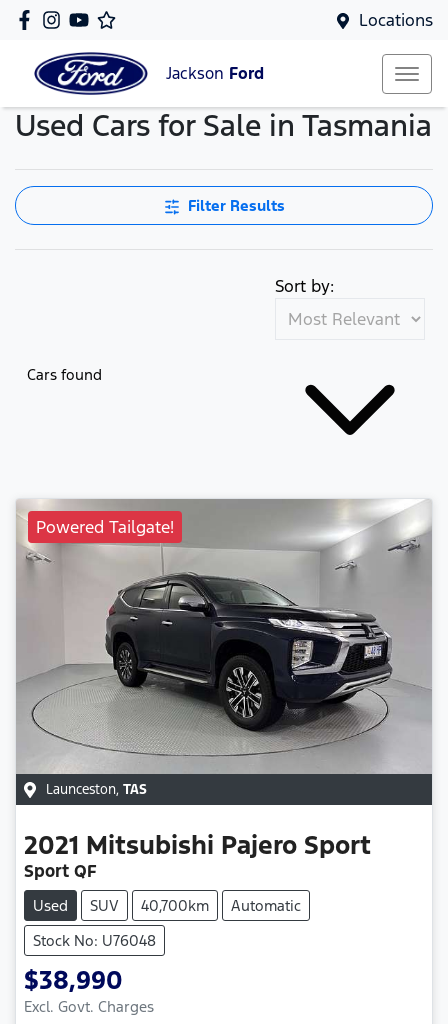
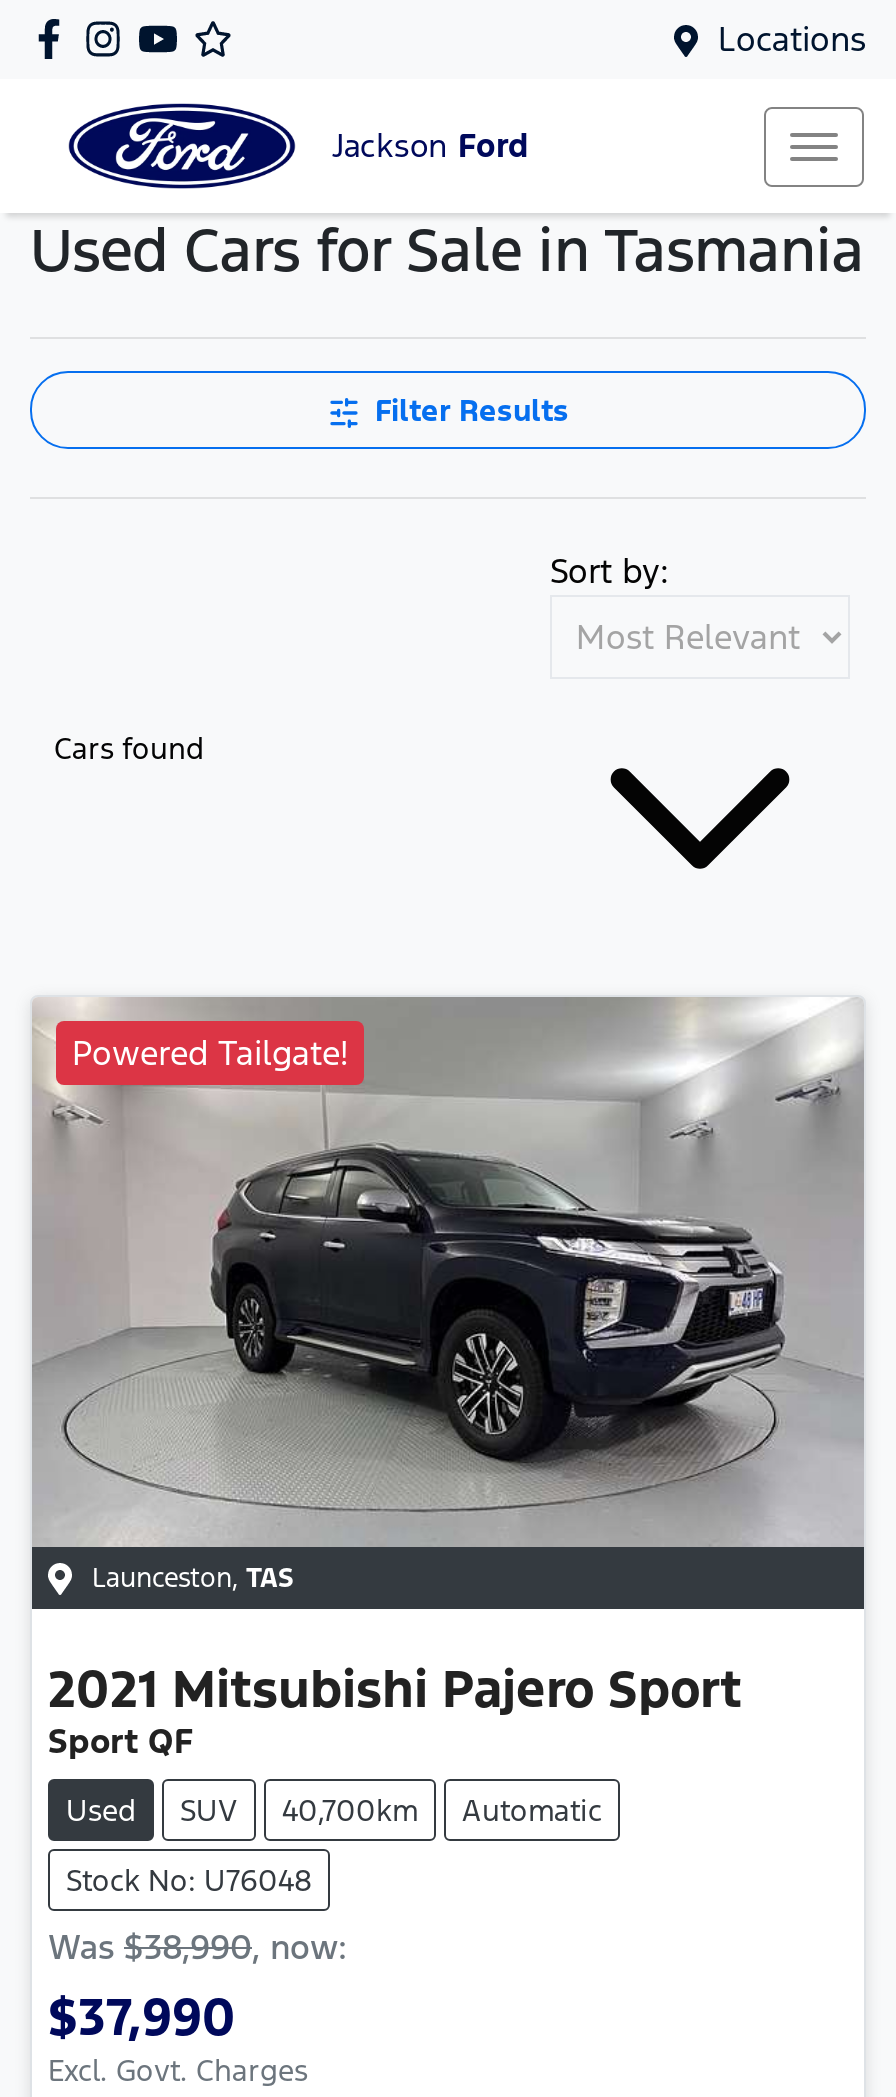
- $38,990
+ Was $38,990, now:
+ $37,990
